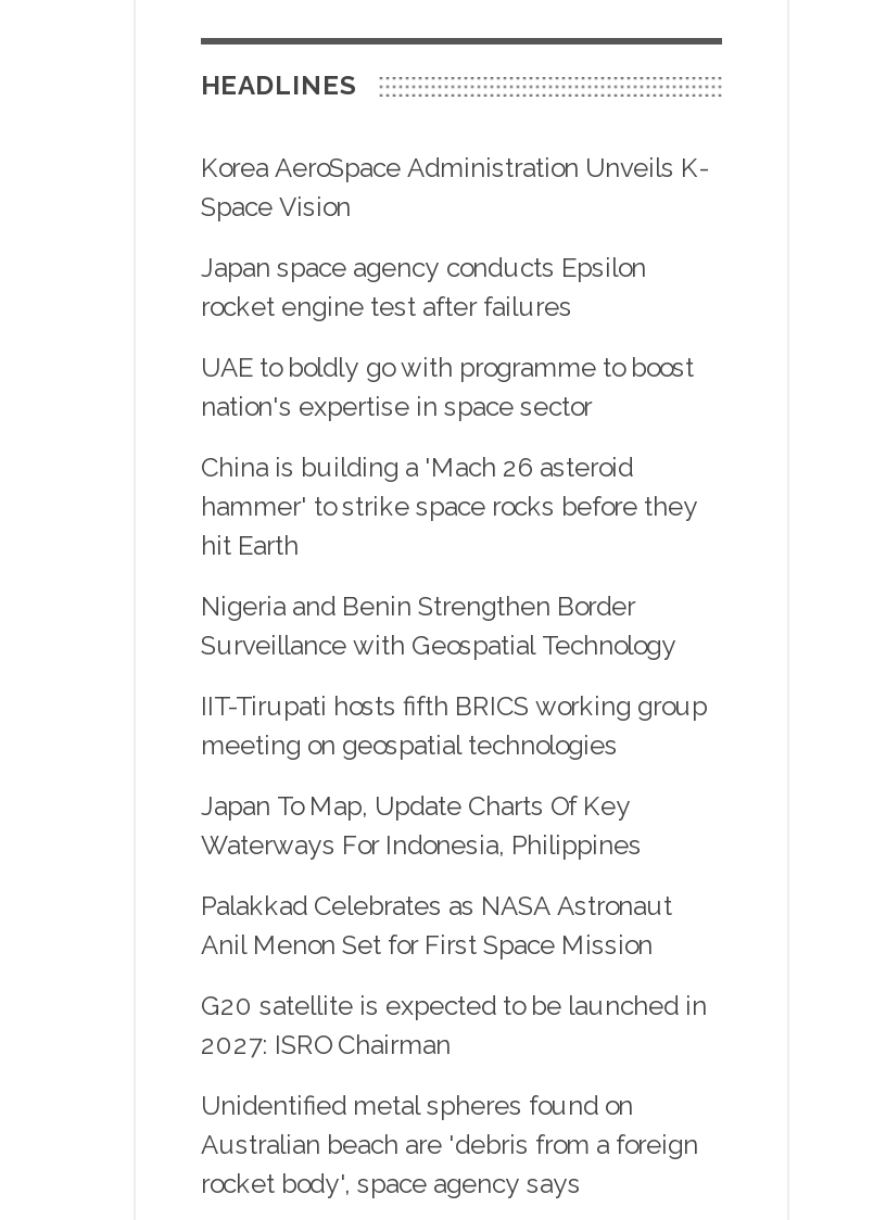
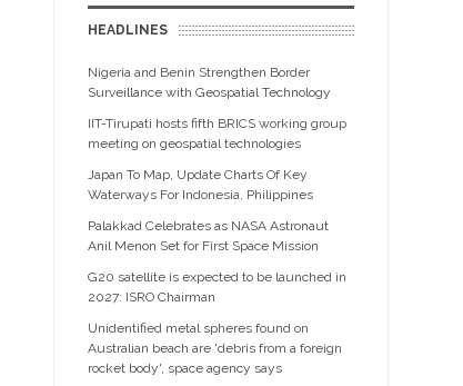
- Korea AeroSpace Administration Unveils K-
- Space Vision
- Japan space agency conducts Epsilon
- rocket engine test after failures
- UAE to boldly go with programme to boost
- nation's expertise in space sector
- China is building a 'Mach 26 asteroid
- hammer' to strike space rocks before they
- hit Earth
